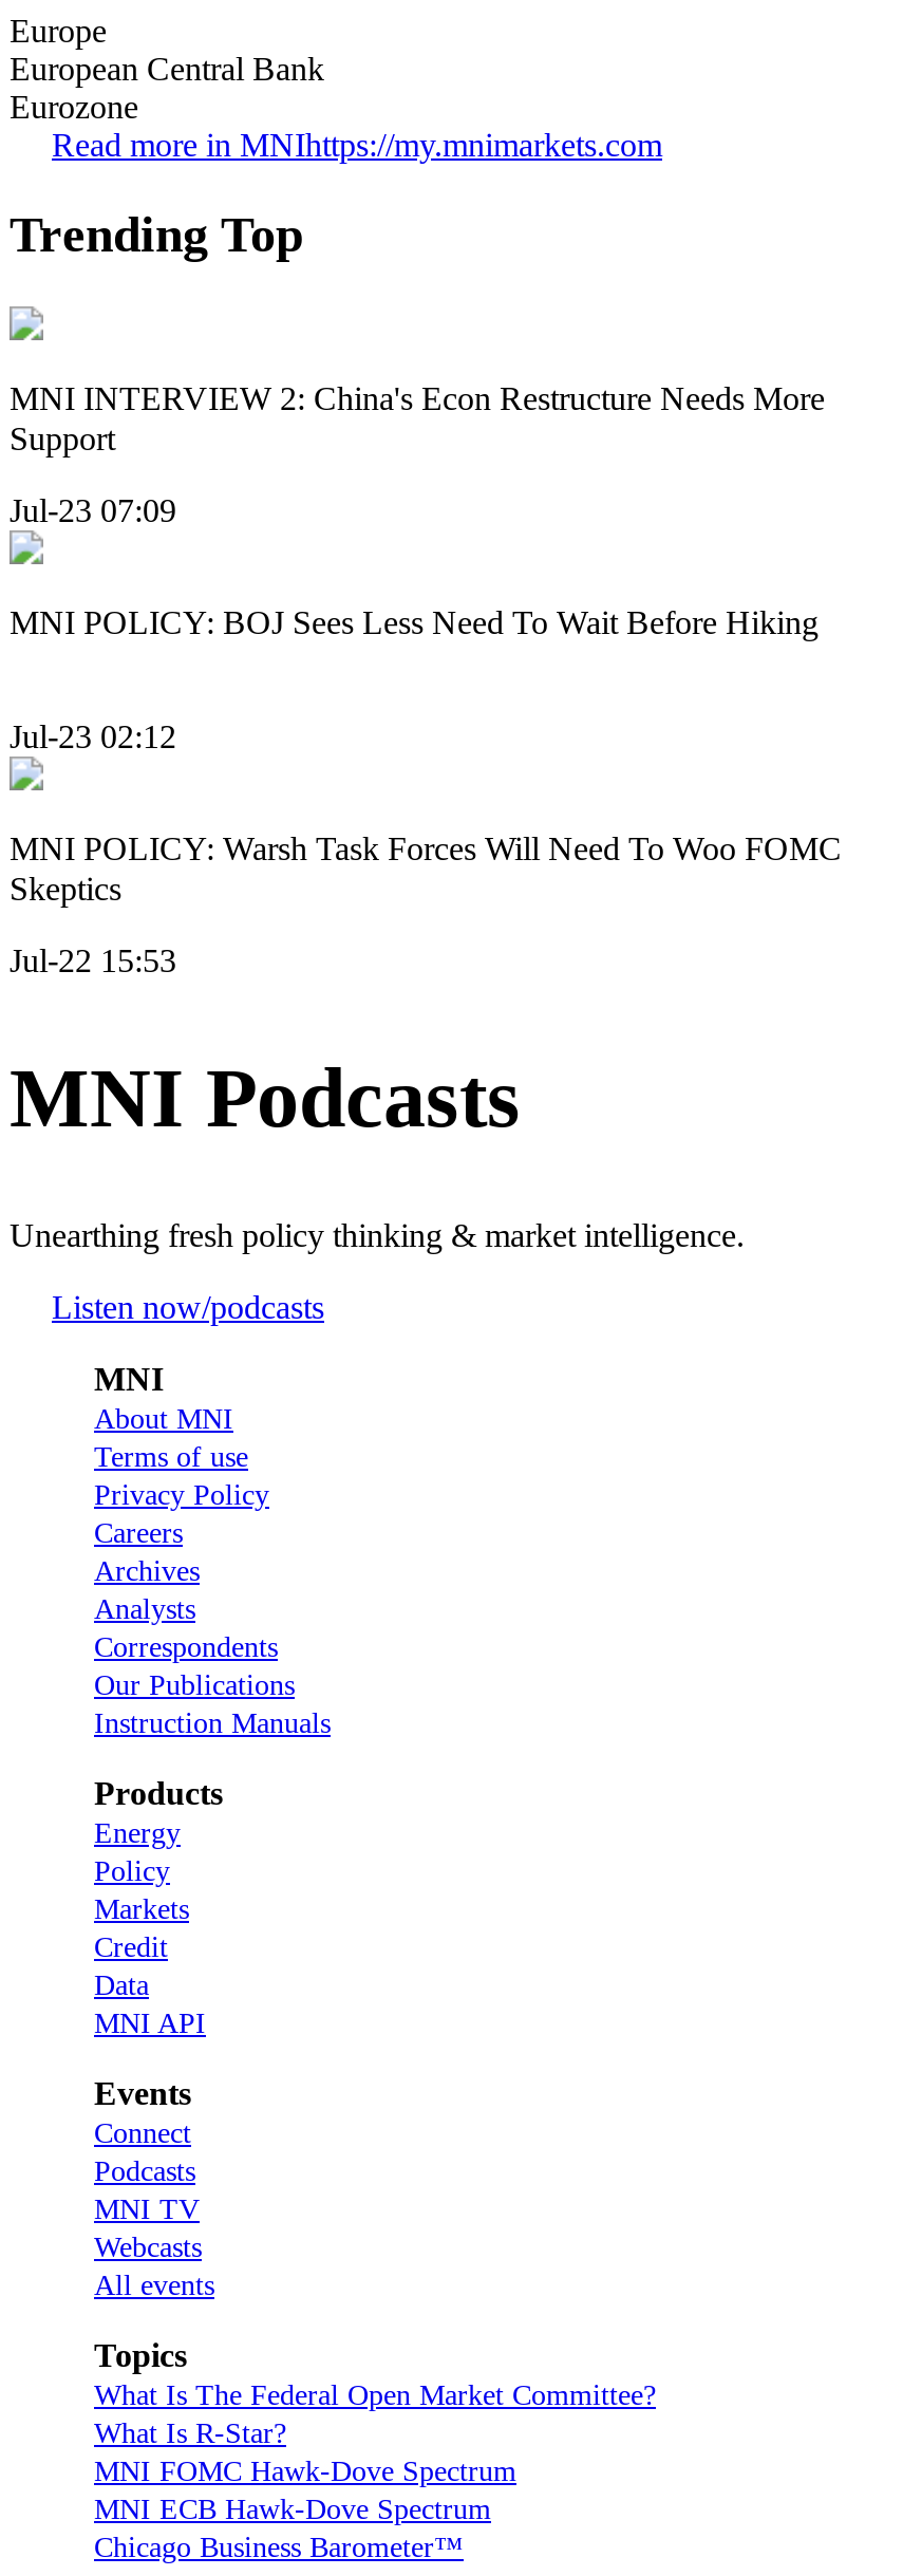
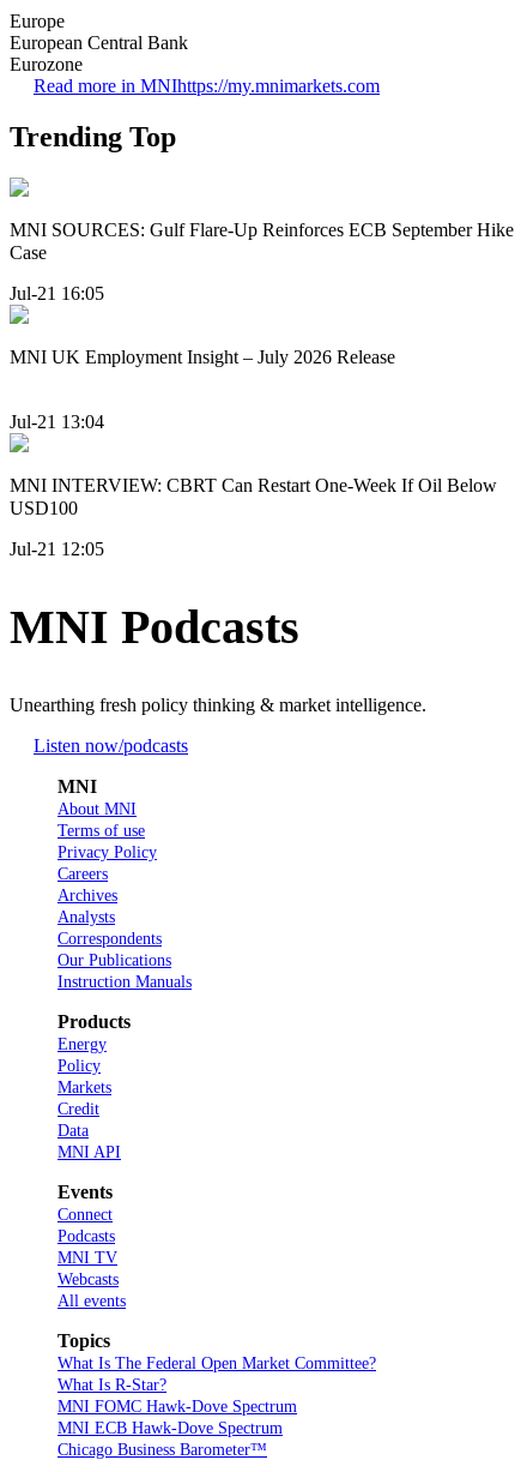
- MNI INTERVIEW 2: China's Econ Restructure Needs More
- Support
+ MNI SOURCES: Gulf Flare-Up Reinforces ECB September Hike
+ Case

- Jul-23 07:09
+ Jul-21 16:05

- MNI POLICY: BOJ Sees Less Need To Wait Before Hiking
+ MNI UK Employment Insight – July 2026 Release

- Jul-23 02:12
+ Jul-21 13:04

- MNI POLICY: Warsh Task Forces Will Need To Woo FOMC
- Skeptics
+ MNI INTERVIEW: CBRT Can Restart One-Week If Oil Below
+ USD100

- Jul-22 15:53
+ Jul-21 12:05
